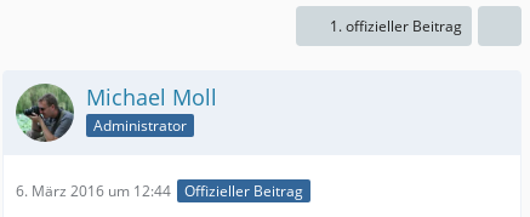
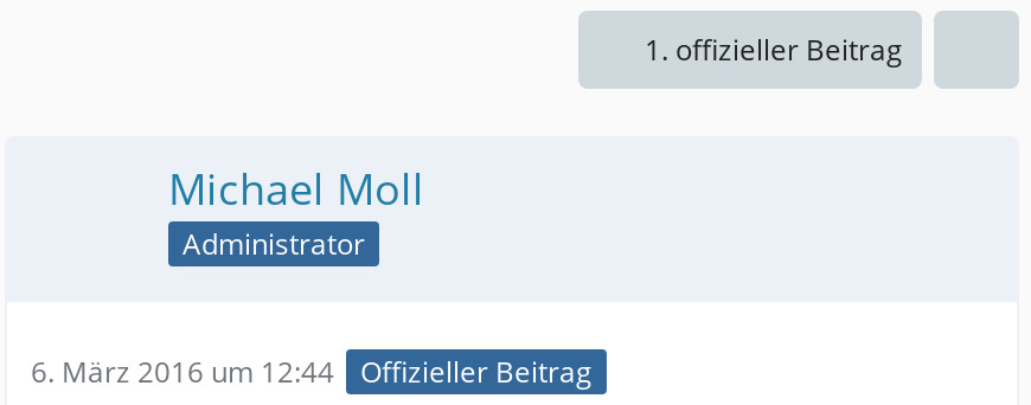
- [image]
